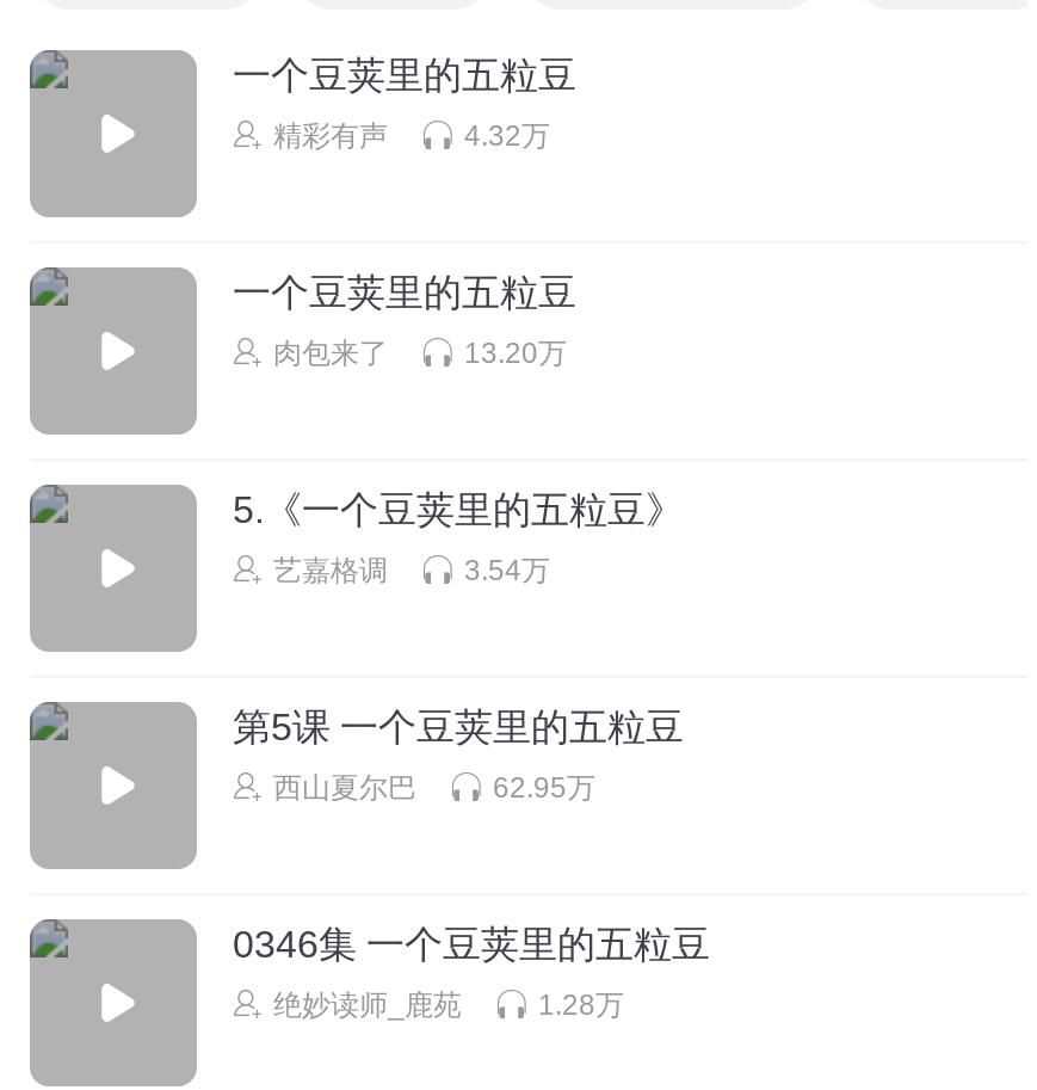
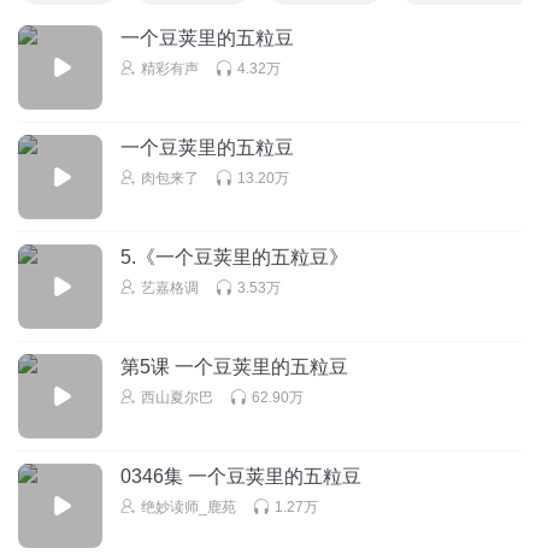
- 3.54万
+ 3.53万

- 62.95万
+ 62.90万

- 1.28万
+ 1.27万
